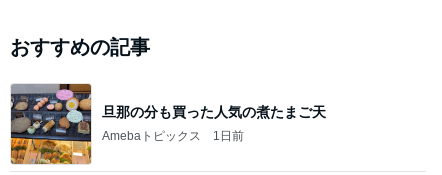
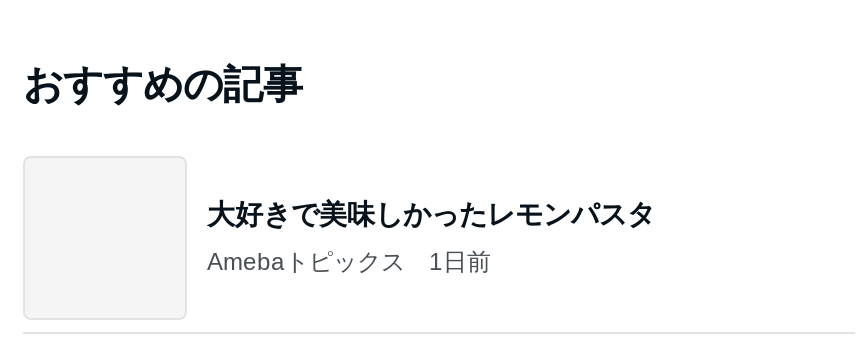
- [image]

- 旦那の分も買った人気の煮たまご天
+ 大好きで美味しかったレモンパスタ
